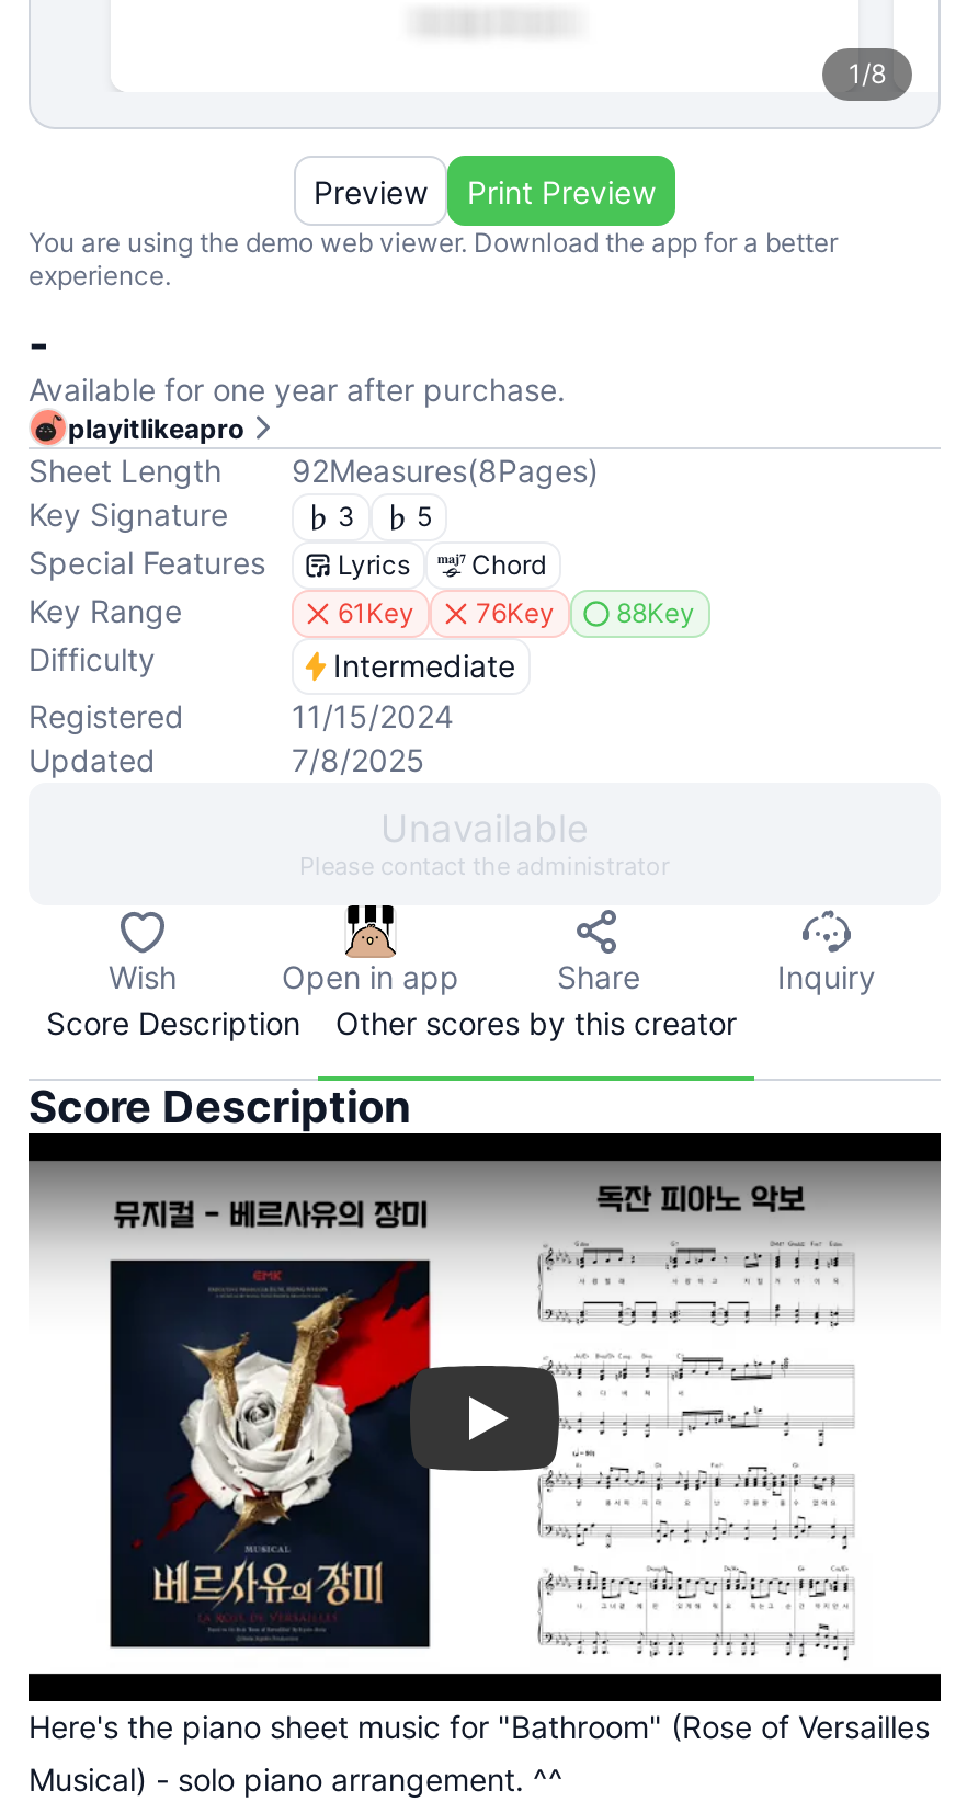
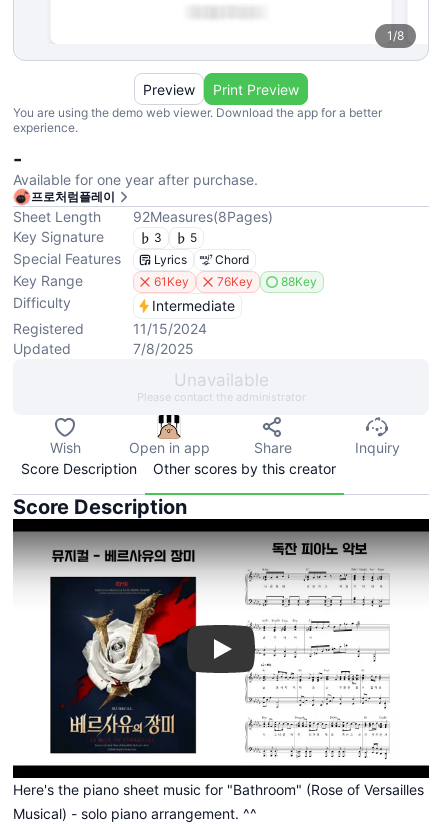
- playitlikeapro
+ 프로처럼플레이
